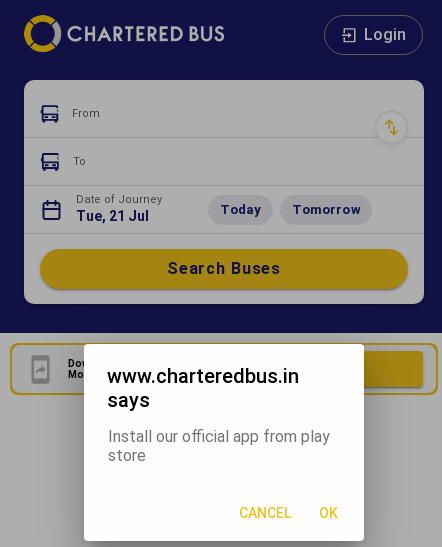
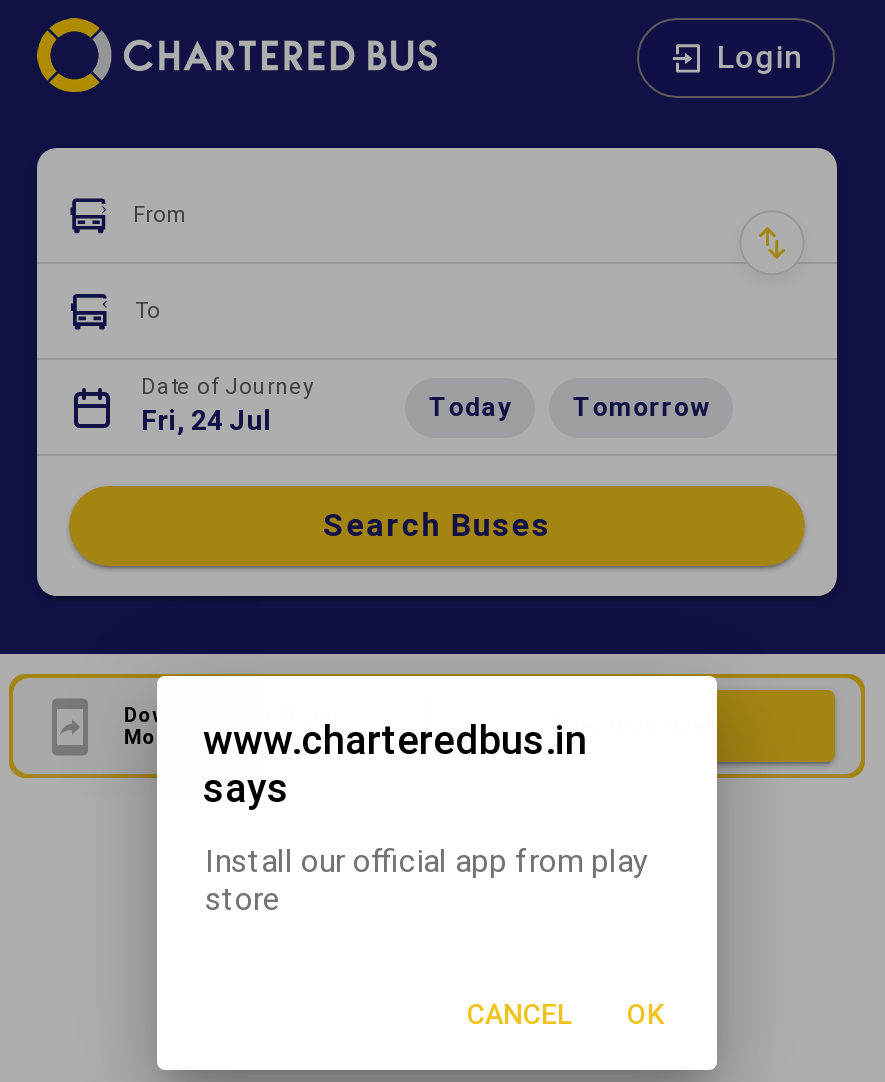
- Tue, 21 Jul
+ Fri, 24 Jul
